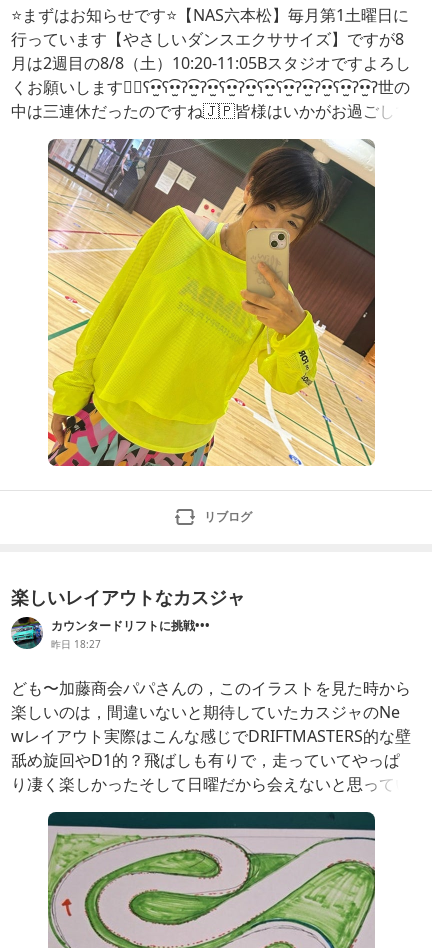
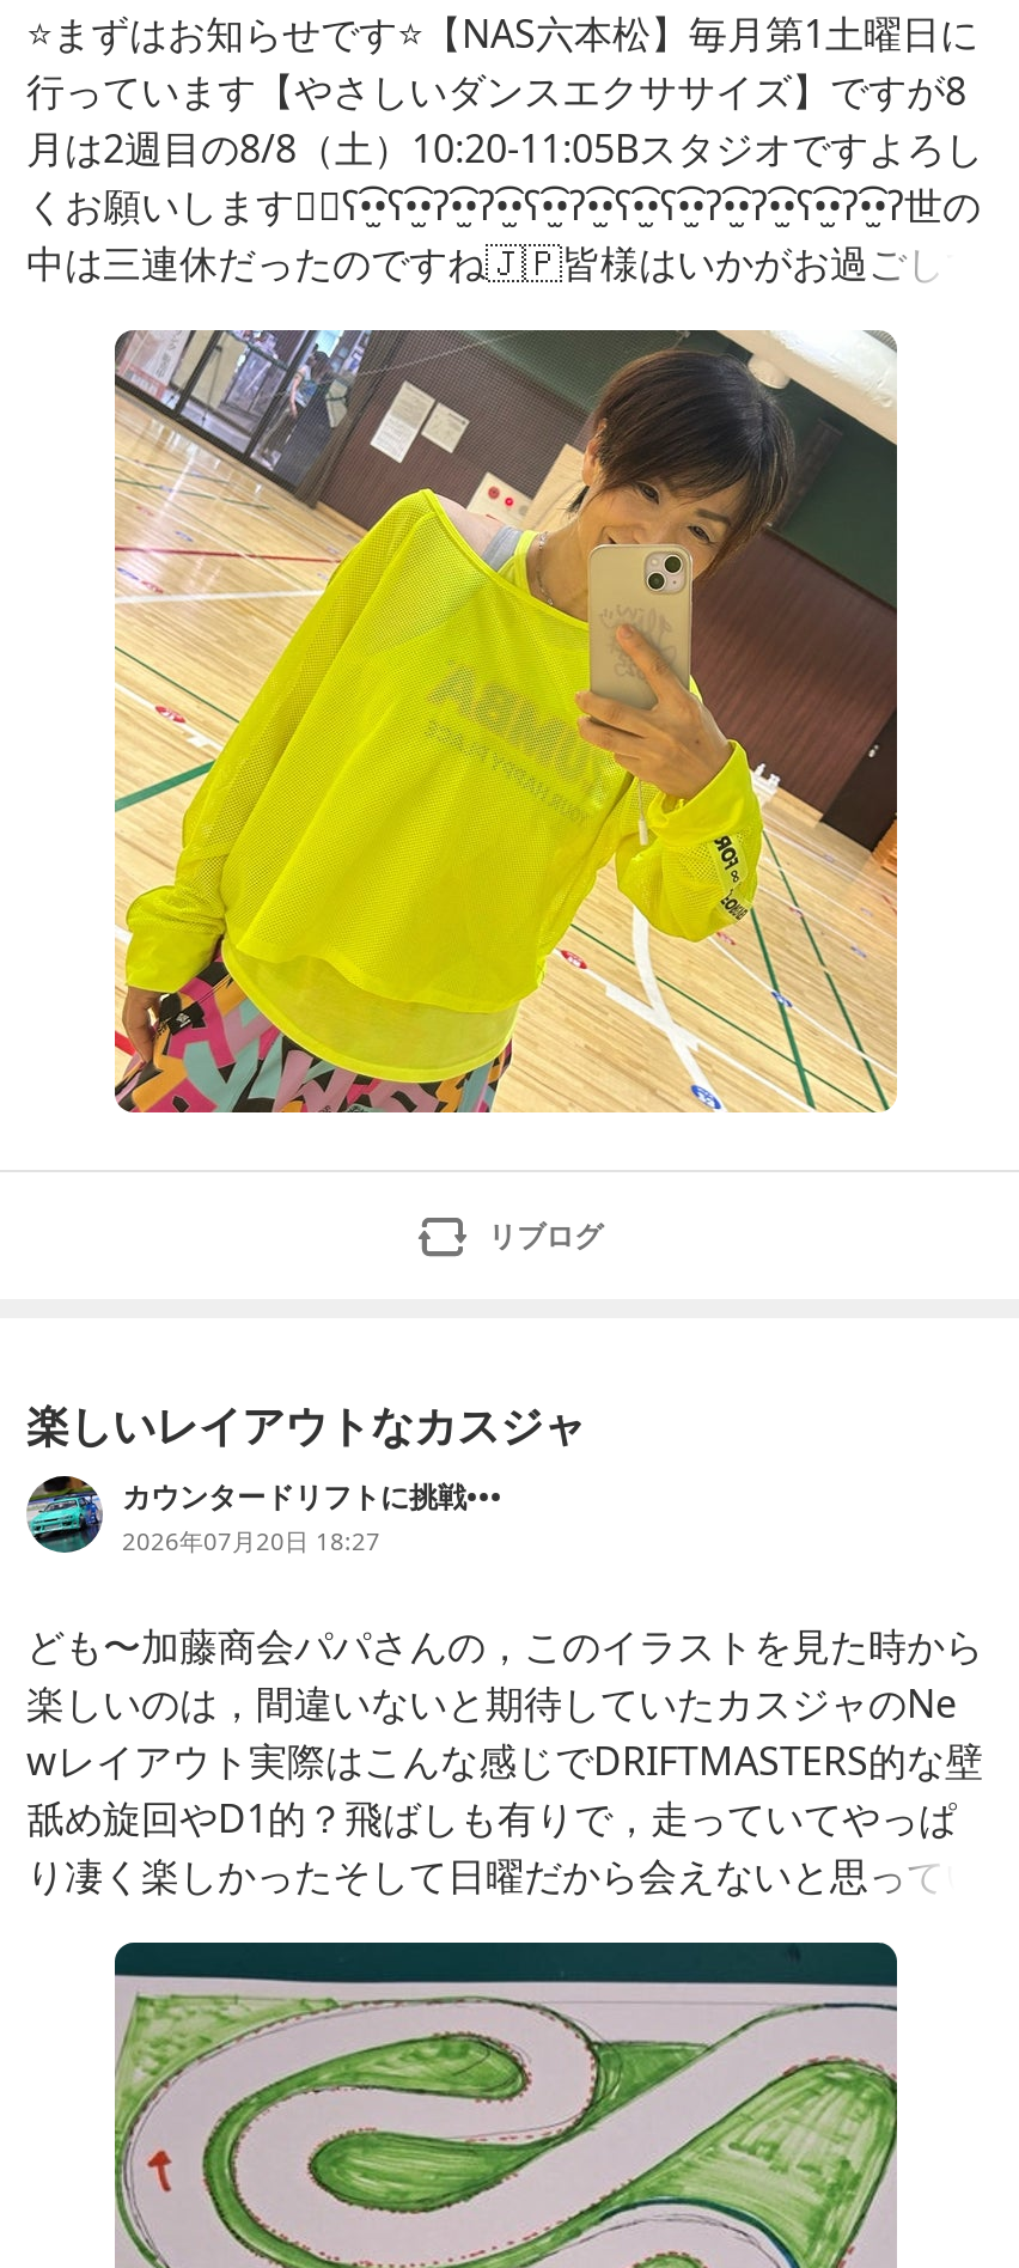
- 昨日 18:27
+ 2026年07月20日 18:27
